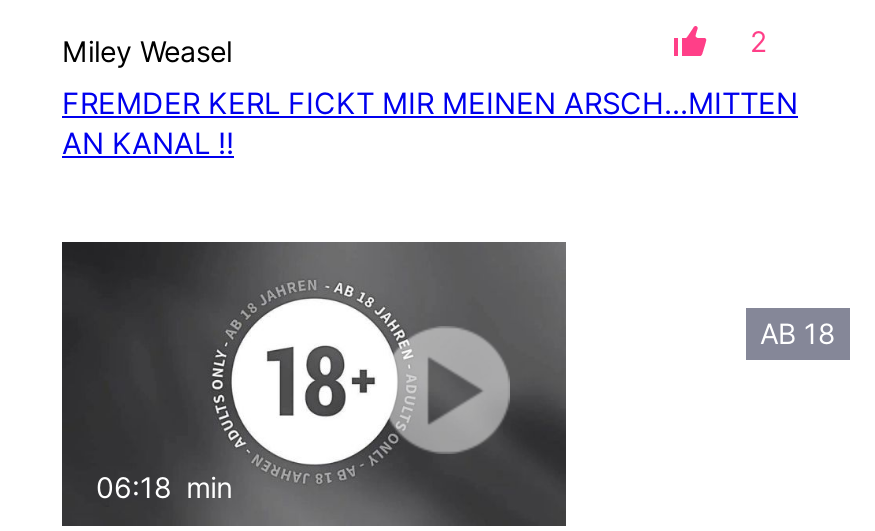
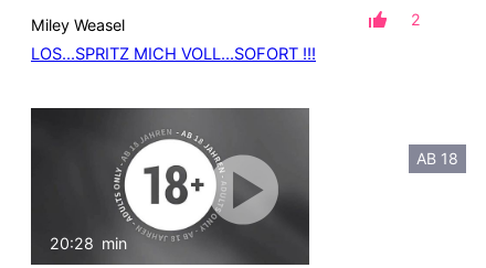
- FREMDER KERL FICKT MIR MEINEN ARSCH…MITTEN
- AN KANAL !!
+ LOS…SPRITZ MICH VOLL…SOFORT !!!

- 06:18 min
+ 20:28 min
